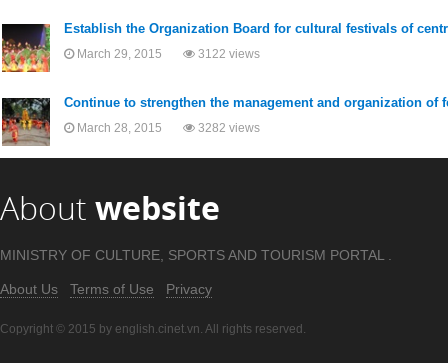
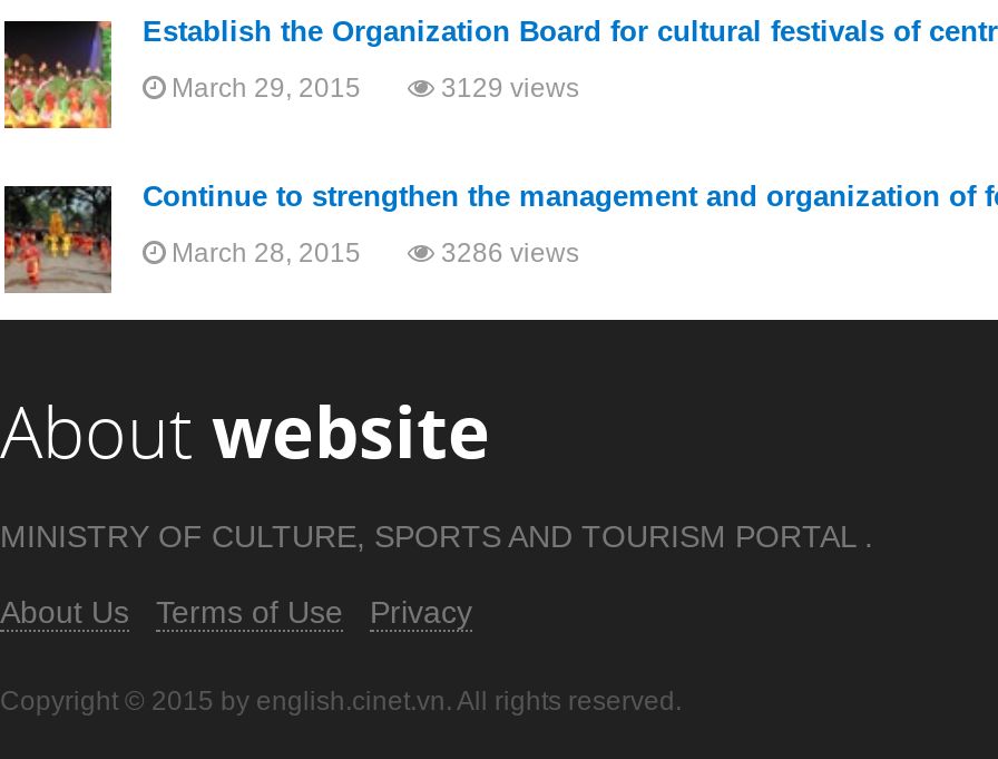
- March 29, 2015 3122 views
+ March 29, 2015 3129 views

- March 28, 2015 3282 views
+ March 28, 2015 3286 views
